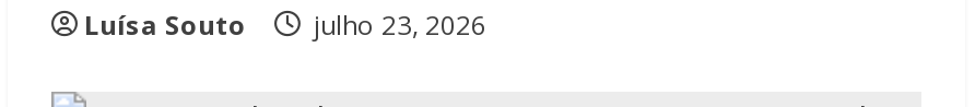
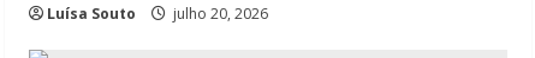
- Luísa Souto julho 23, 2026
+ Luísa Souto julho 20, 2026
